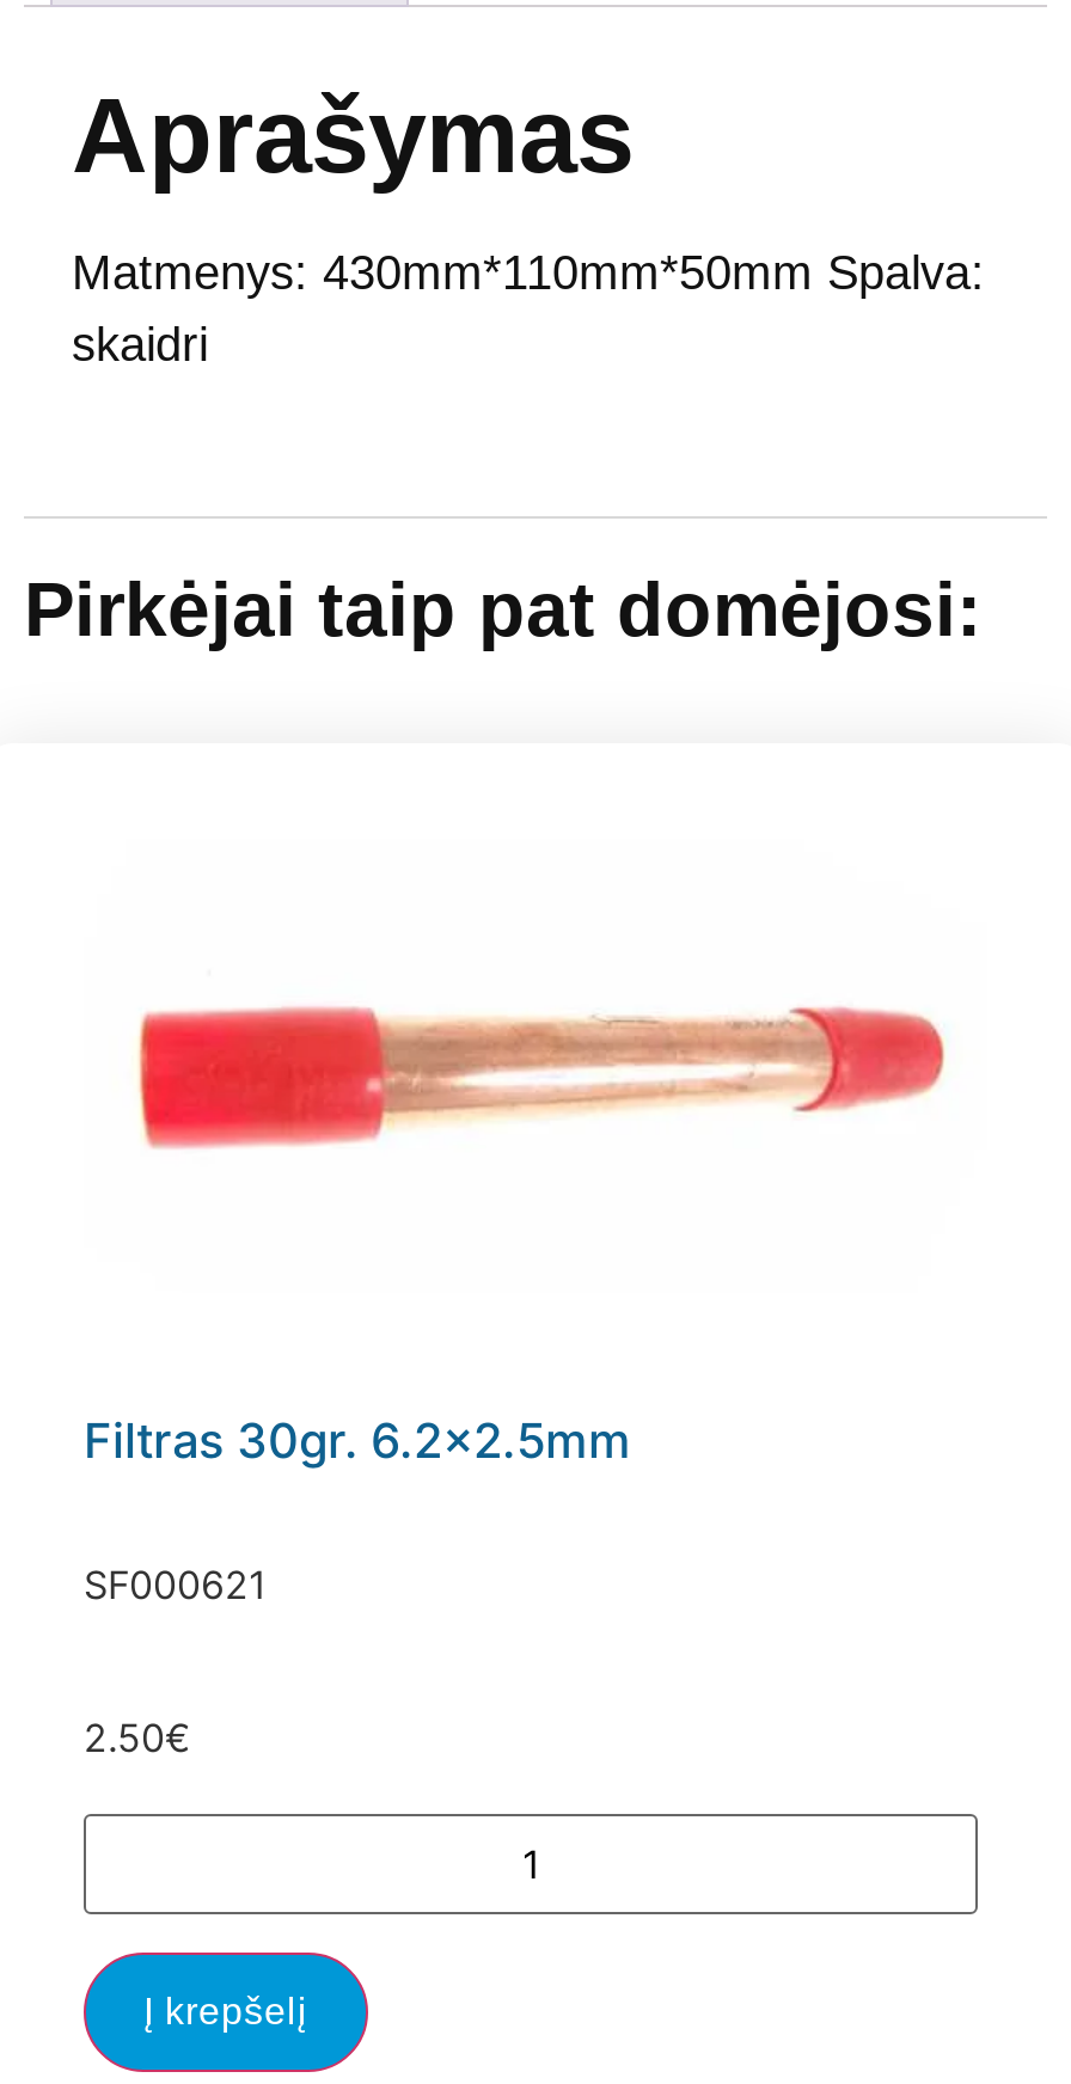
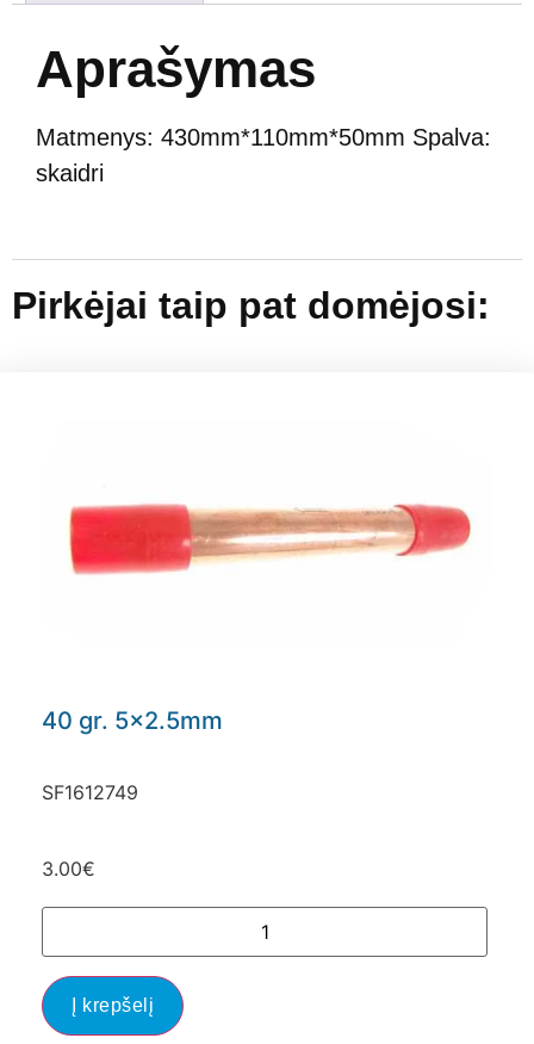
- Filtras 30gr. 6.2×2.5mm
+ 40 gr. 5×2.5mm

- SF000621
+ SF1612749

- 2.50€
+ 3.00€
